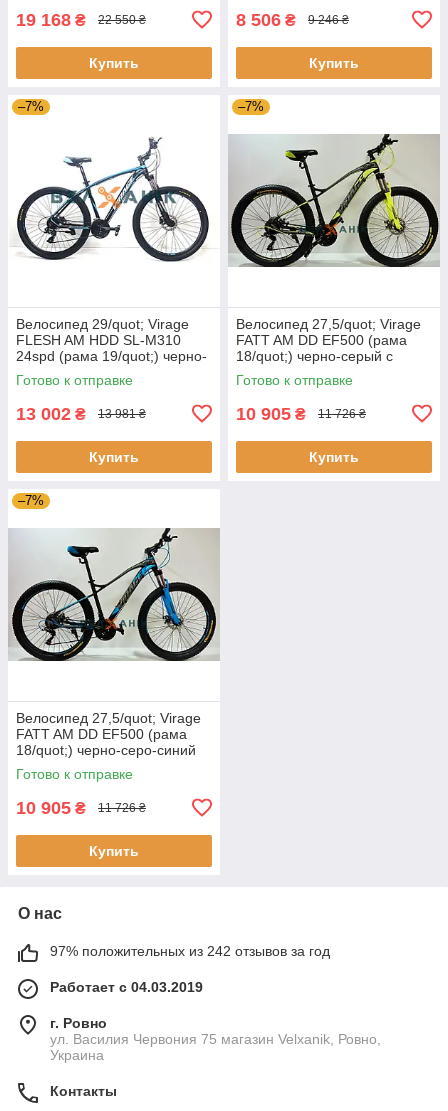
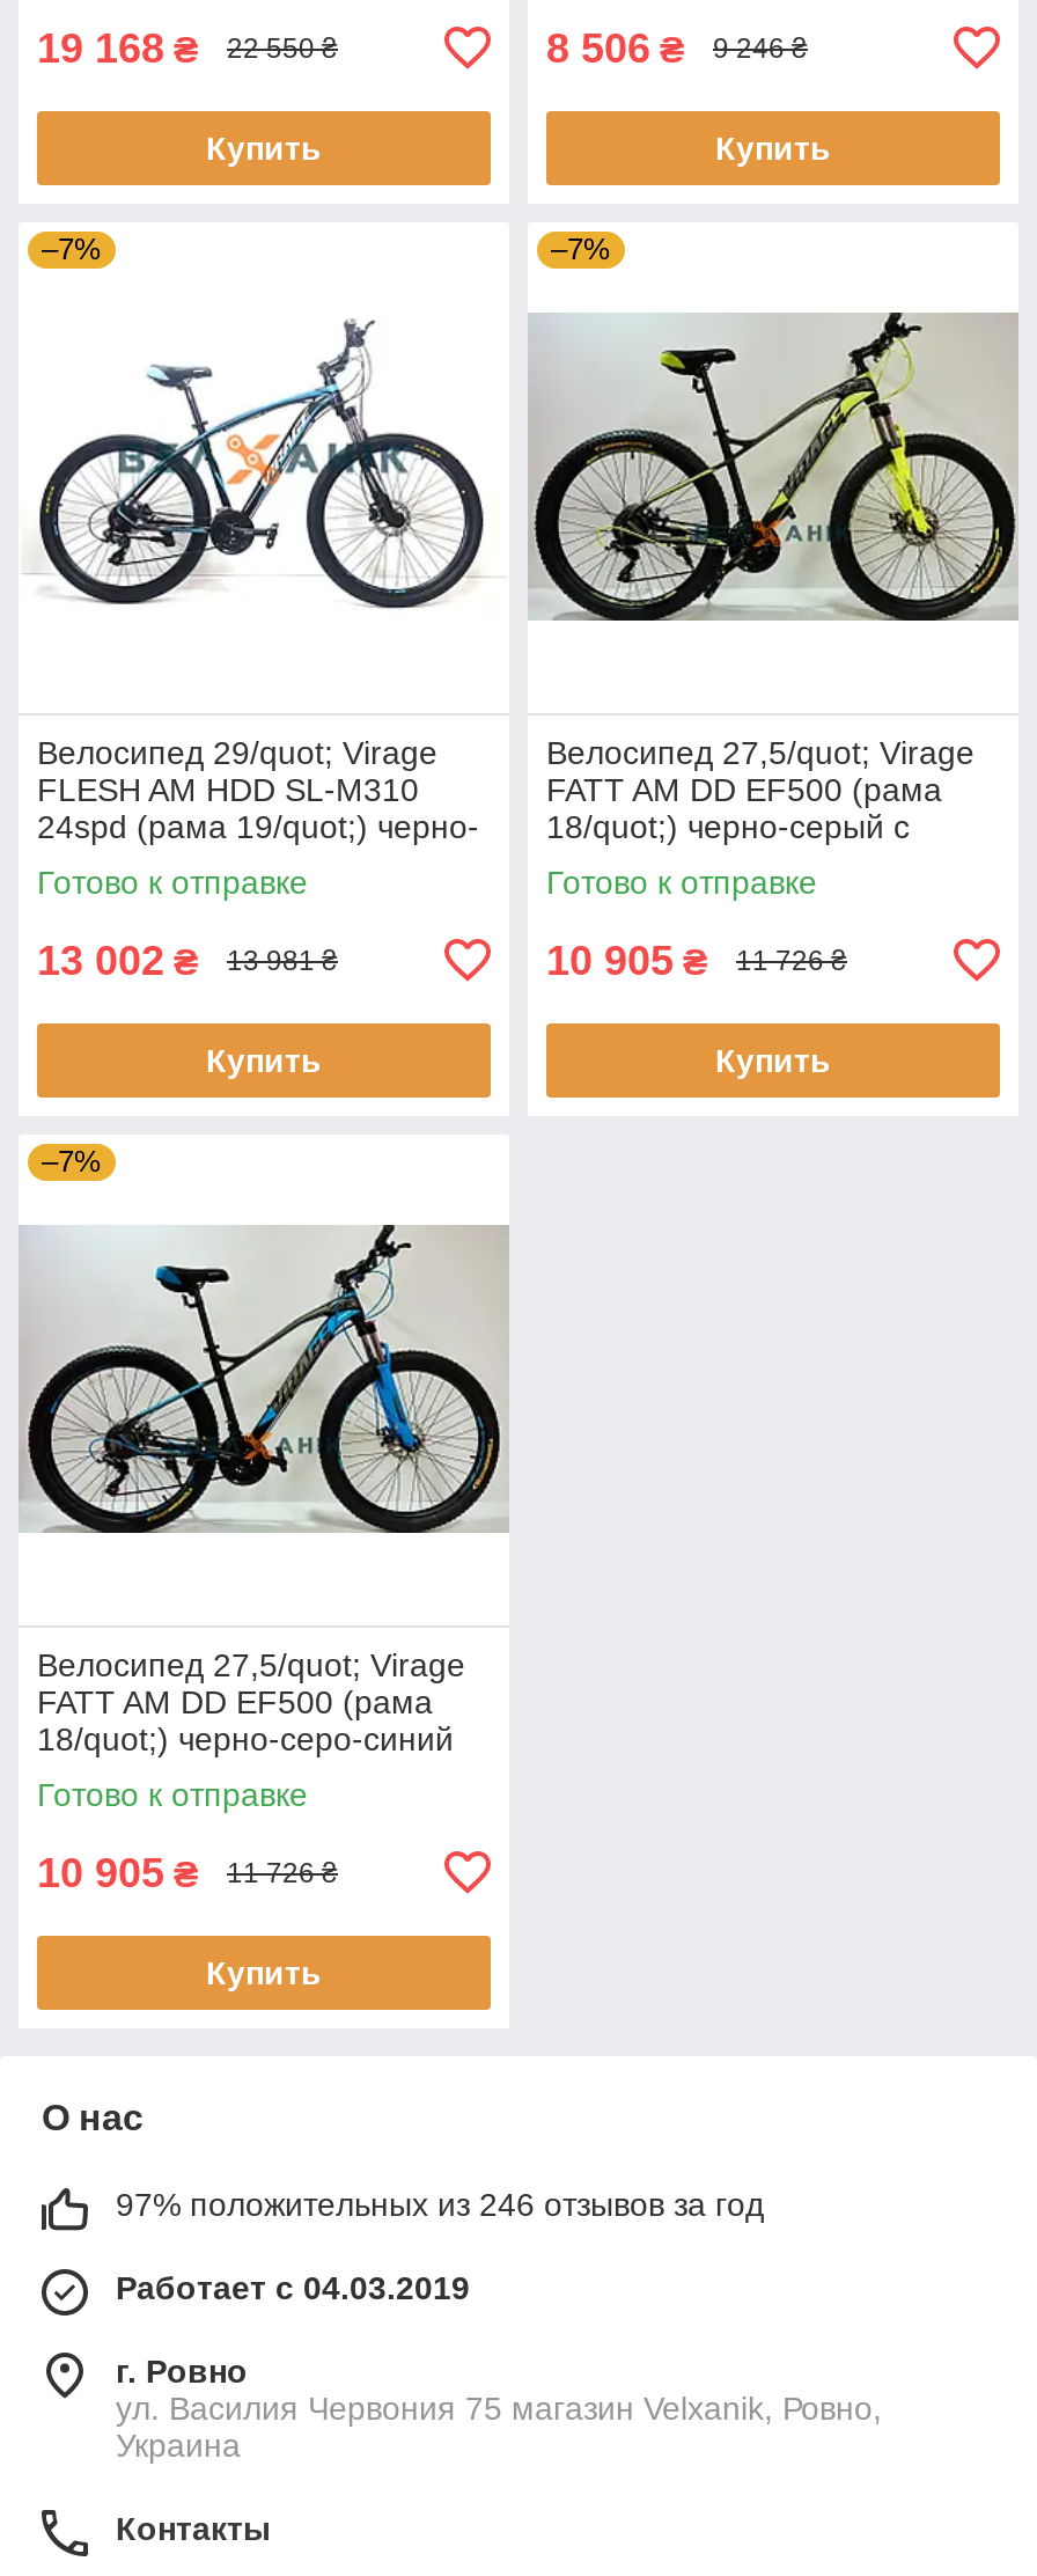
- 97% положительных из 242 отзывов за год
+ 97% положительных из 246 отзывов за год
